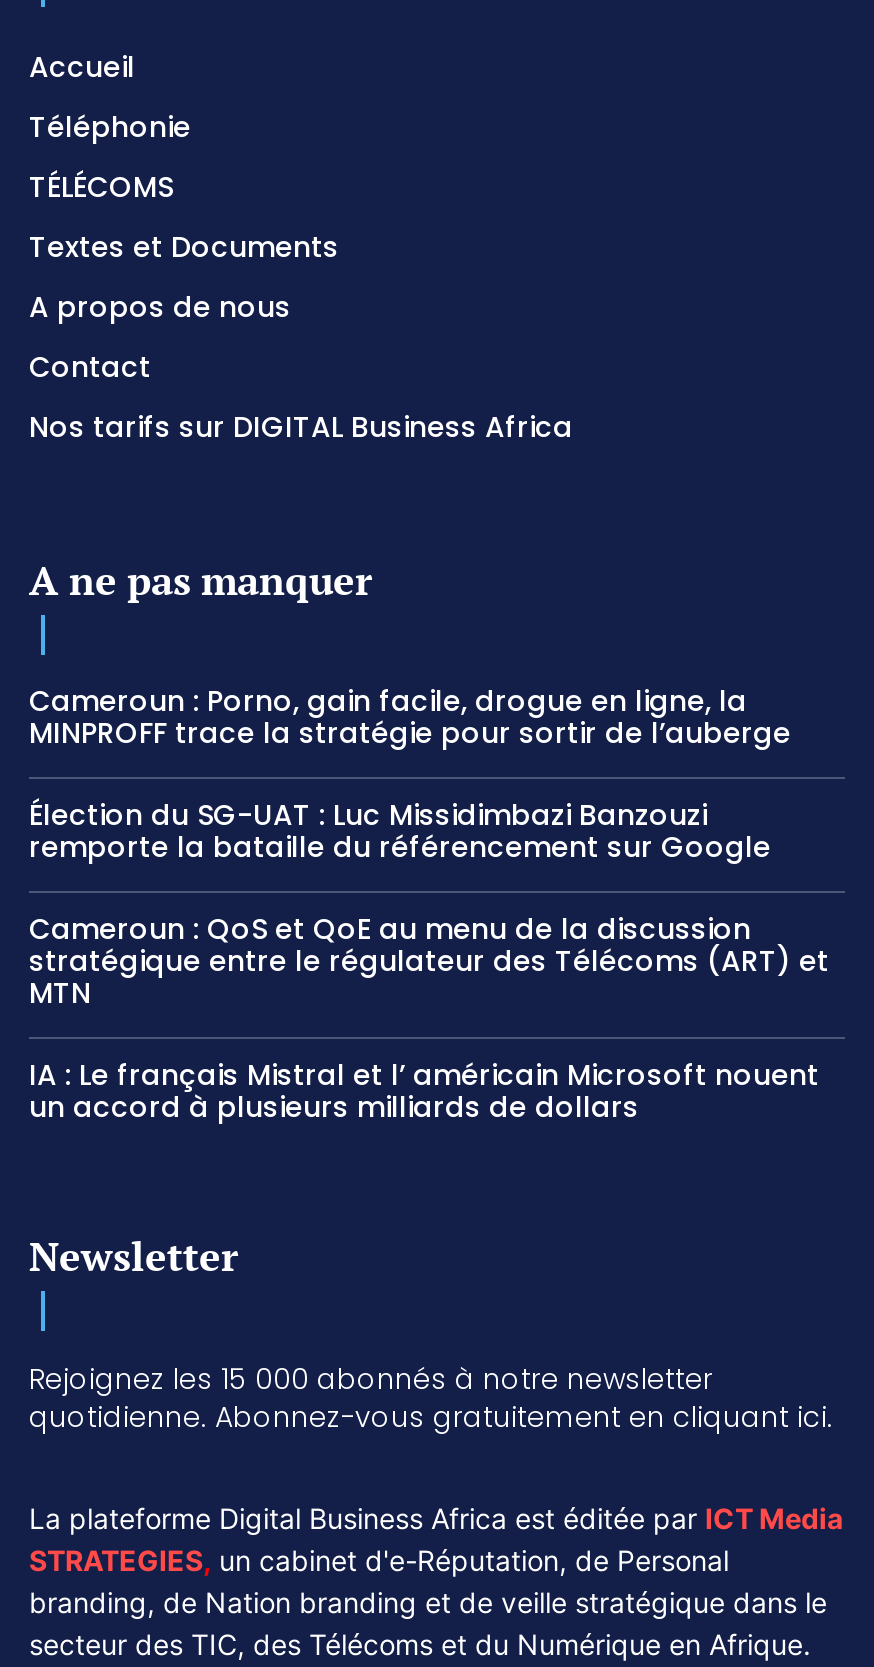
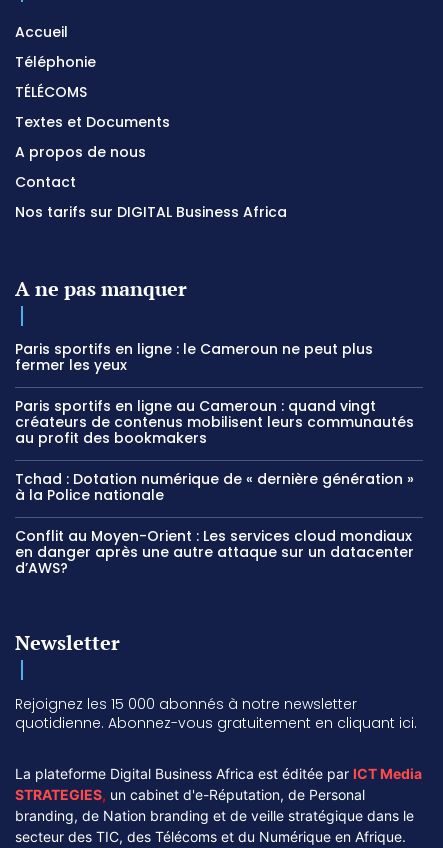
- Cameroun : Porno, gain facile, drogue en ligne, la
- MINPROFF trace la stratégie pour sortir de l’auberge
+ Paris sportifs en ligne : le Cameroun ne peut plus
+ fermer les yeux

- Élection du SG-UAT : Luc Missidimbazi Banzouzi
- remporte la bataille du référencement sur Google
+ Paris sportifs en ligne au Cameroun : quand vingt
+ créateurs de contenus mobilisent leurs communautés
+ au profit des bookmakers

- Cameroun : QoS et QoE au menu de la discussion
- stratégique entre le régulateur des Télécoms (ART) et
- MTN
+ Tchad : Dotation numérique de « dernière génération »
+ à la Police nationale

- IA : Le français Mistral et l’ américain Microsoft nouent
- un accord à plusieurs milliards de dollars
+ Conflit au Moyen-Orient : Les services cloud mondiaux
+ en danger après une autre attaque sur un datacenter
+ d’AWS?
